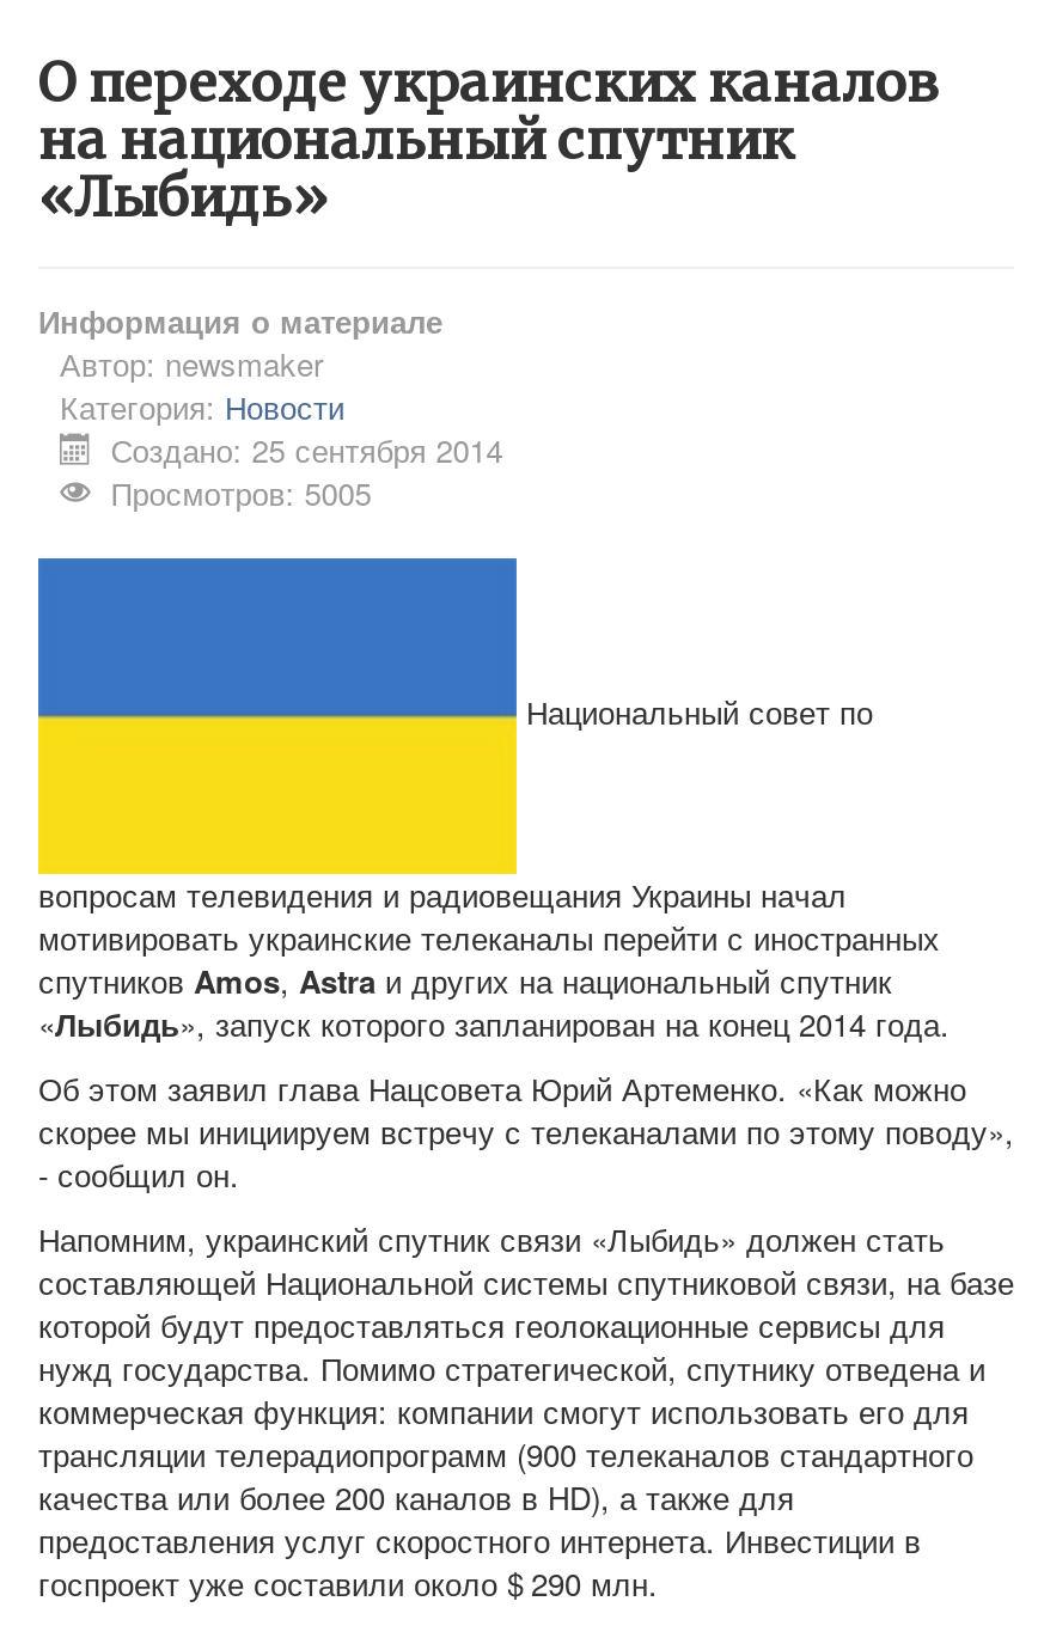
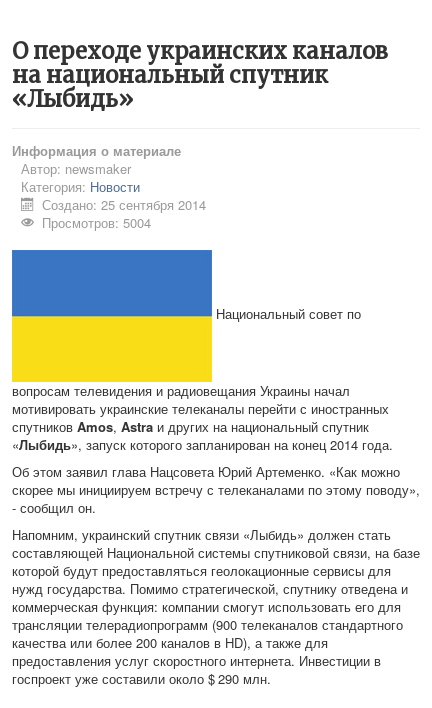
- Просмотров: 5005
+ Просмотров: 5004
